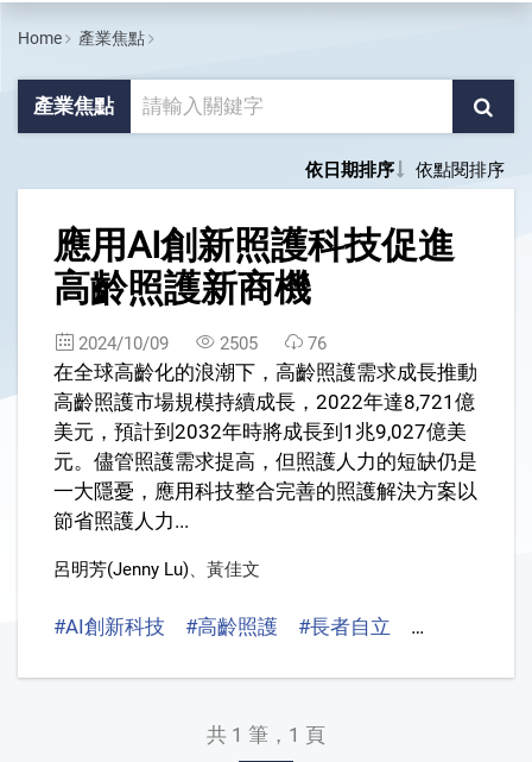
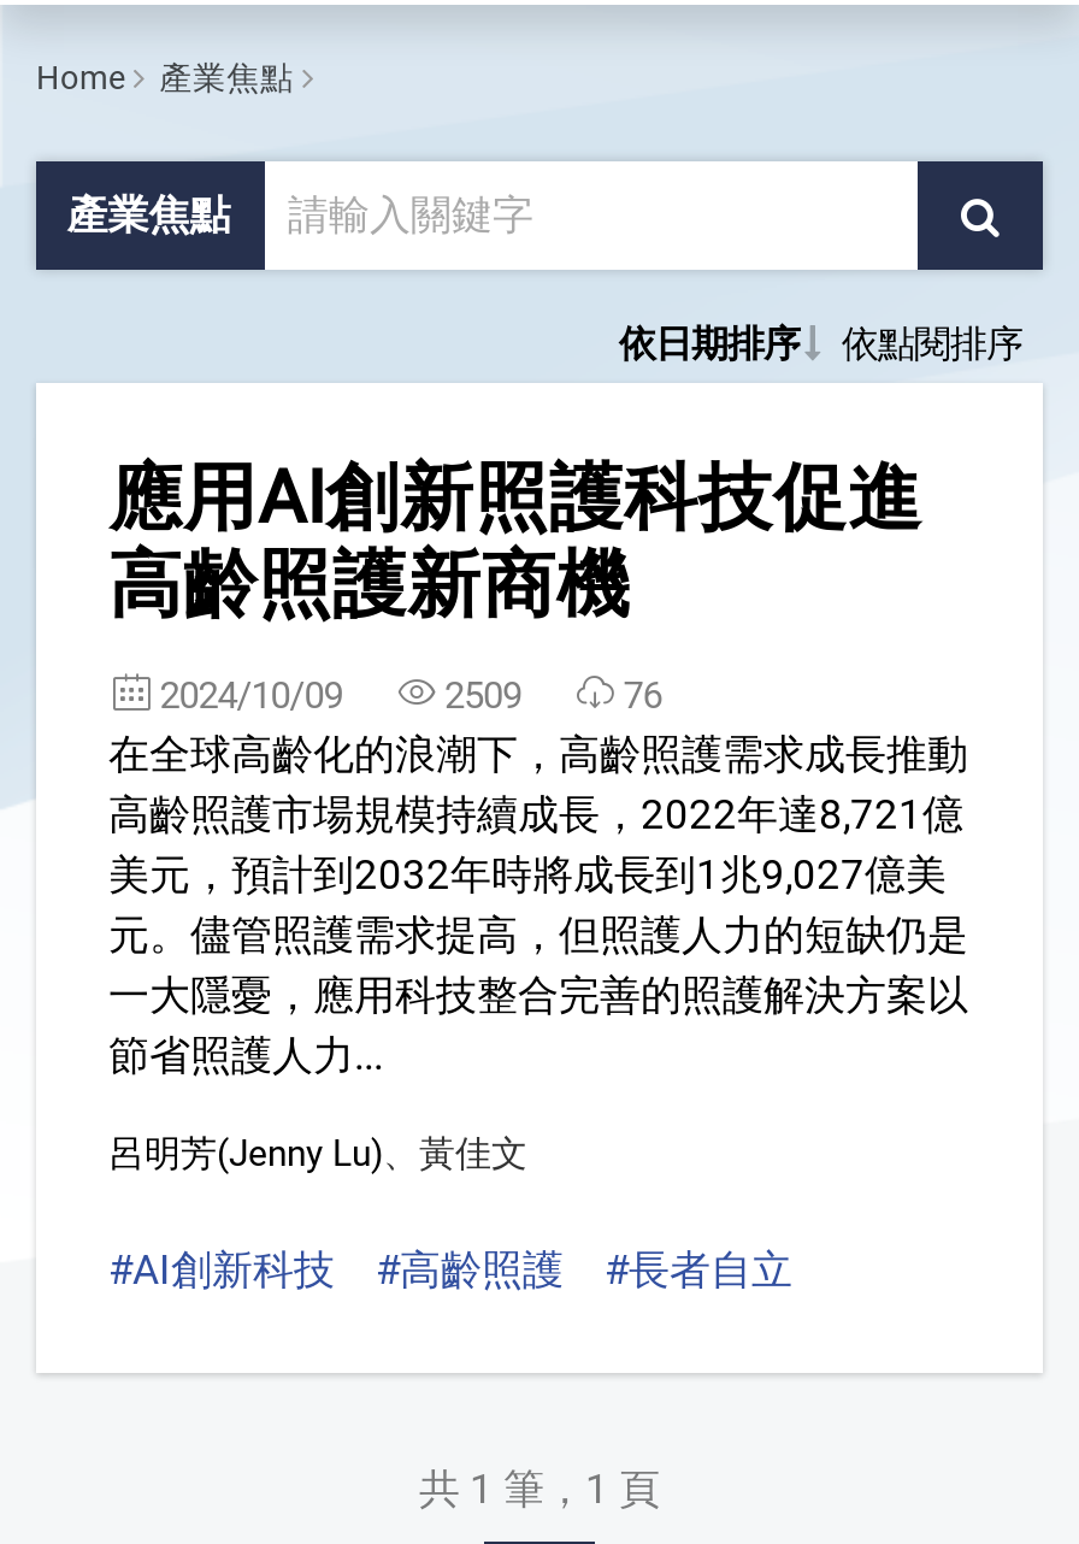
- 2505
+ 2509
